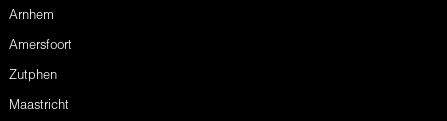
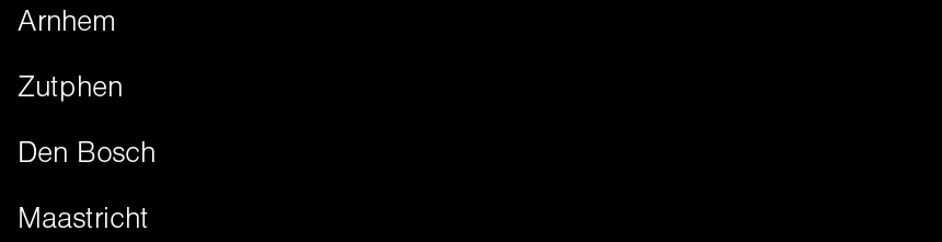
- Amersfoort

moved up: Zutphen

+ Den Bosch
